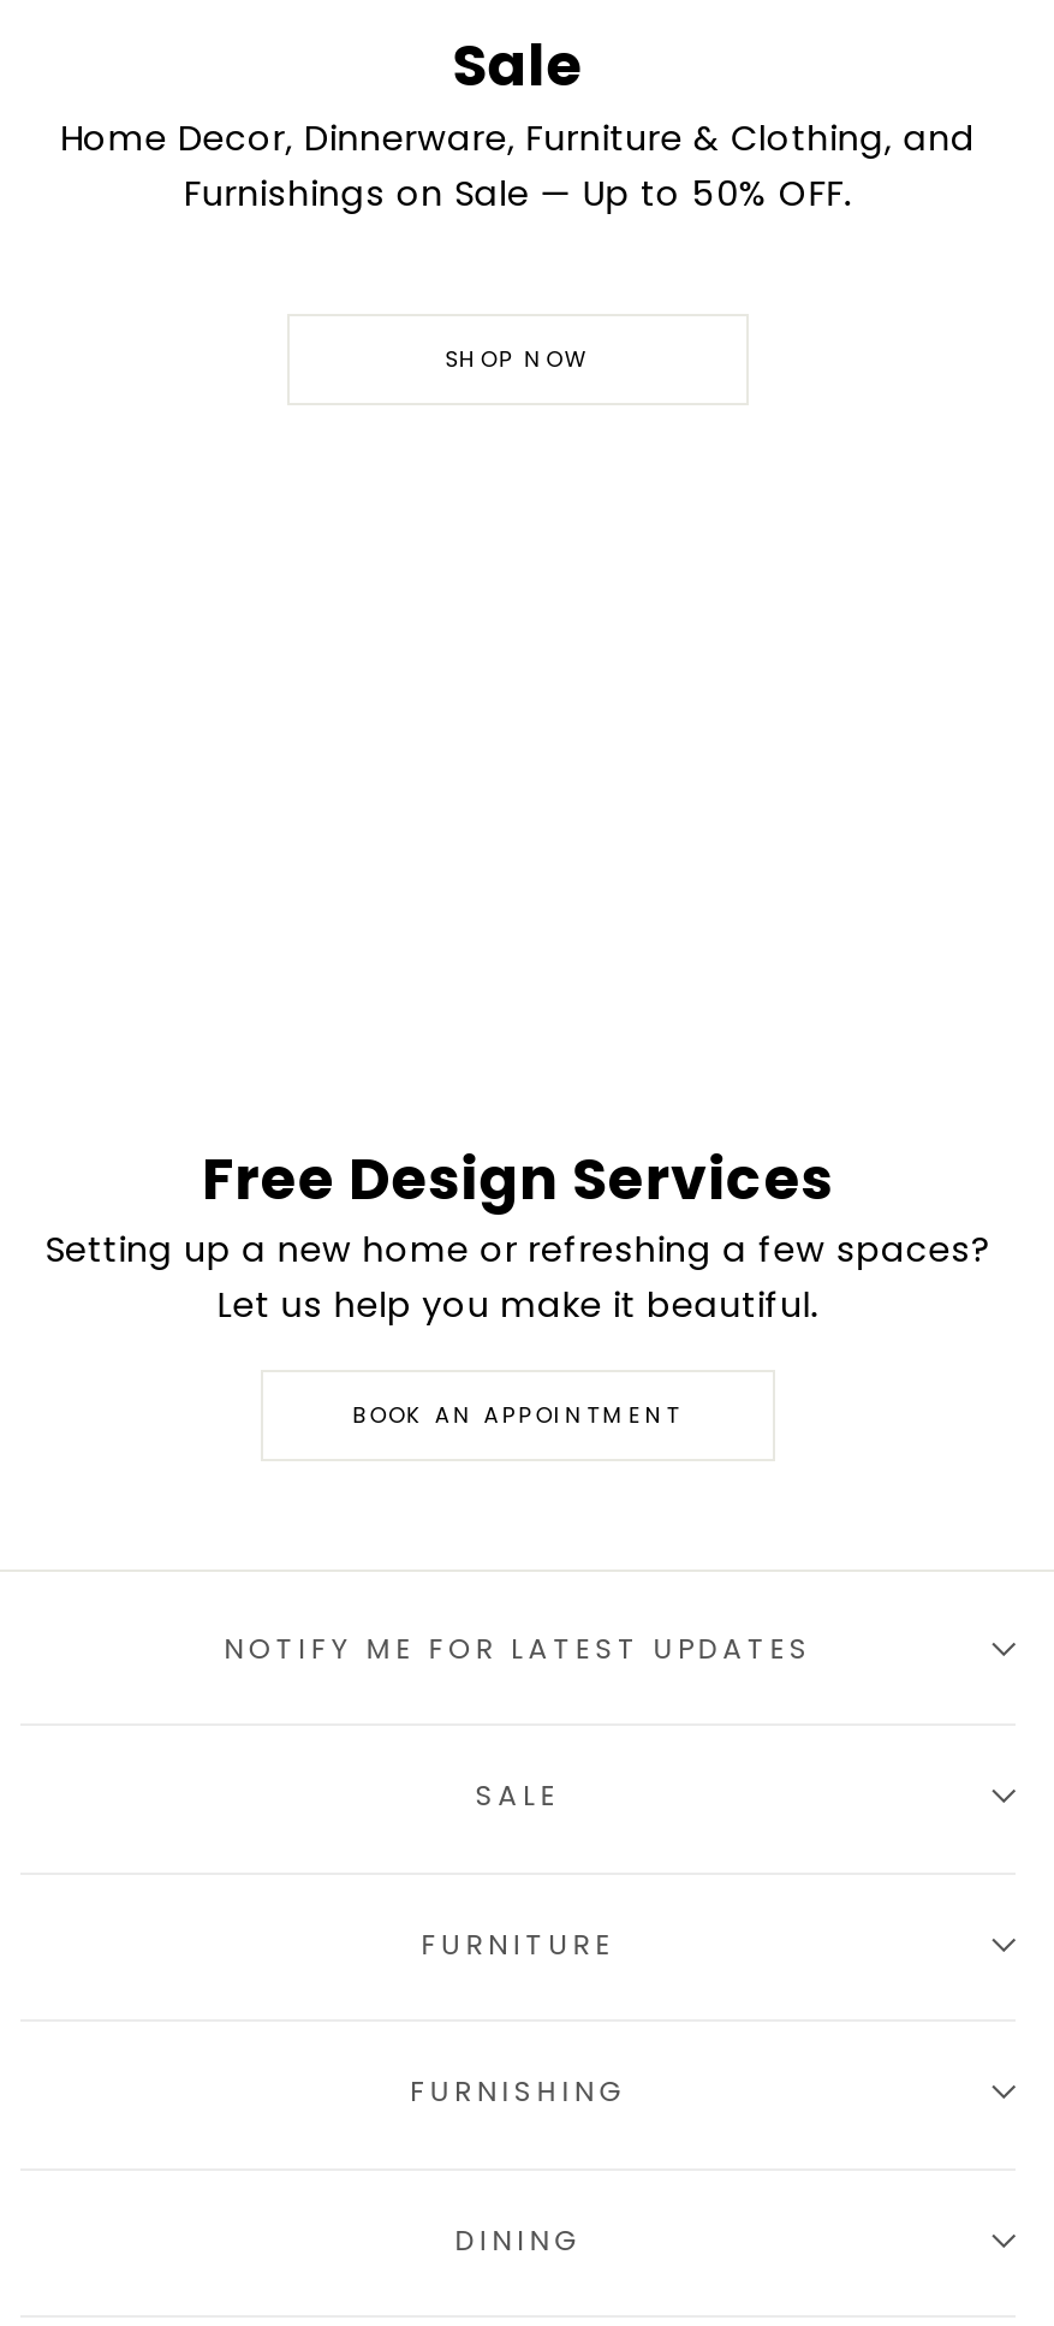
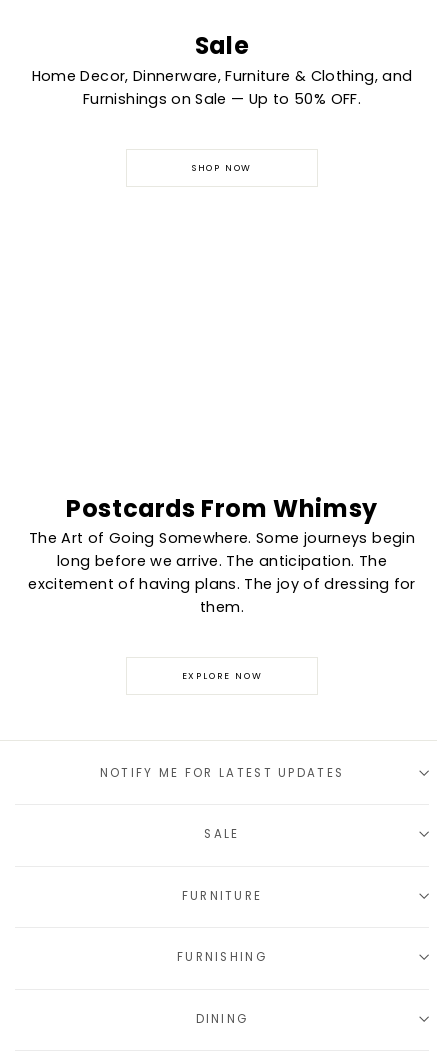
- Free Design Services
- Setting up a new home or refreshing a few spaces?
- Let us help you make it beautiful.
+ Postcards From Whimsy
+ The Art of Going Somewhere. Some journeys begin
+ long before we arrive. The anticipation. The
+ excitement of having plans. The joy of dressing for
+ them.

- BOOK AN APPOINTMENT
+ EXPLORE NOW
